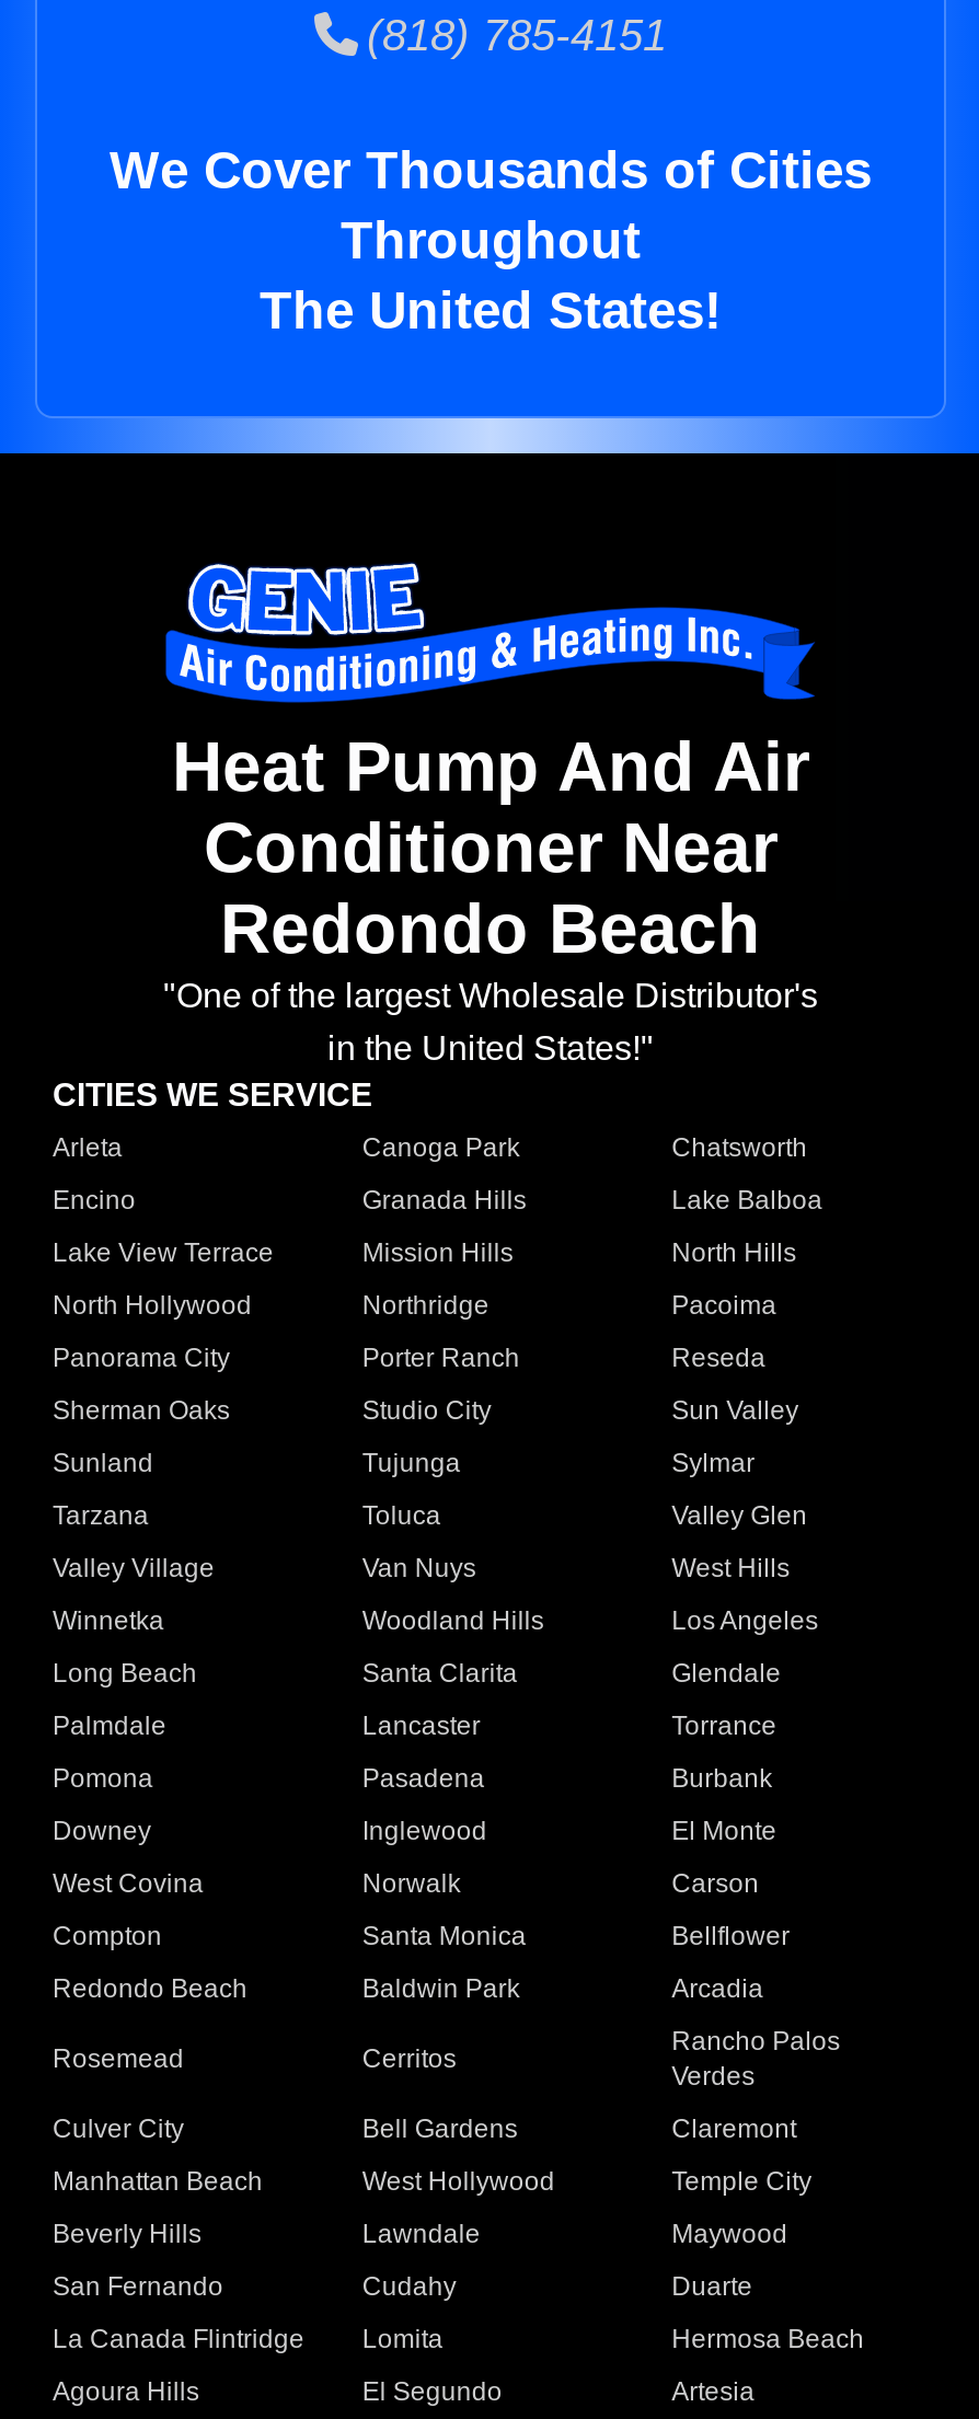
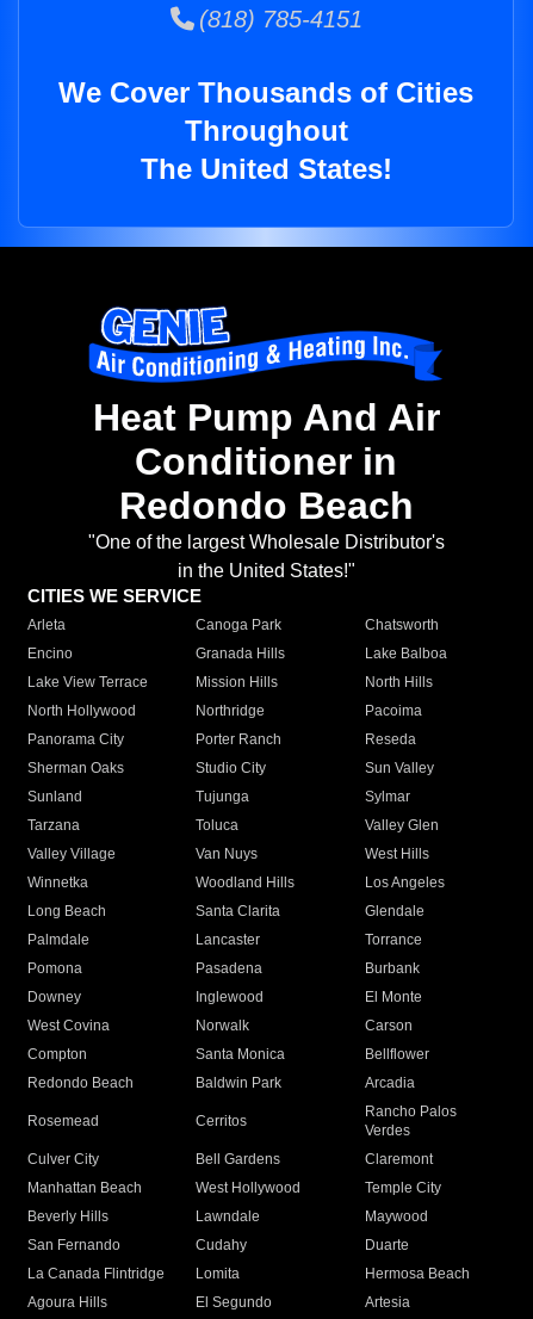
- Conditioner Near
+ Conditioner in
